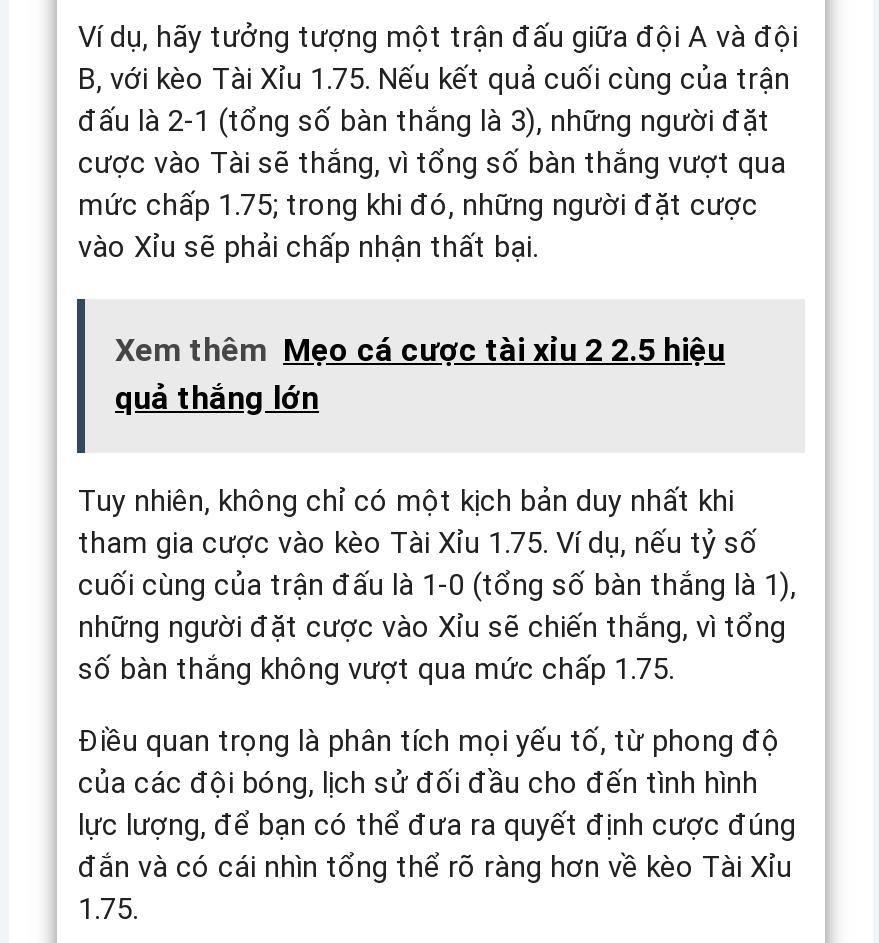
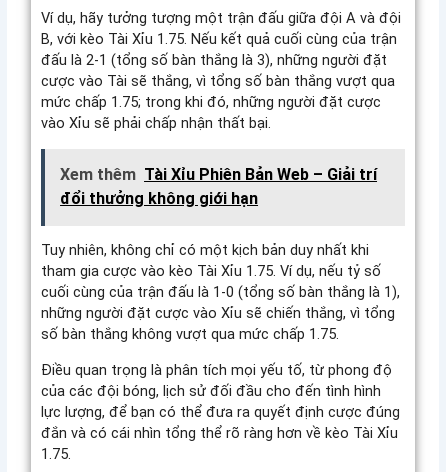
- Xem thêm Mẹo cá cược tài xỉu 2 2.5 hiệu
- quả thắng lớn
+ Xem thêm Tài Xỉu Phiên Bản Web – Giải trí
+ đổi thưởng không giới hạn
